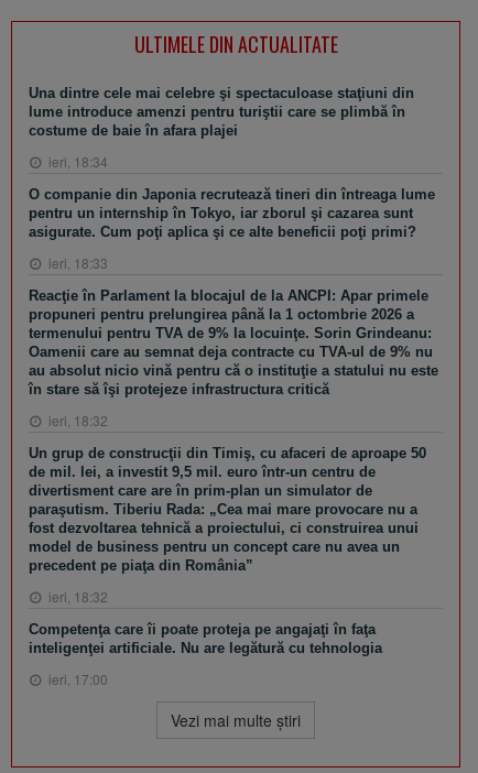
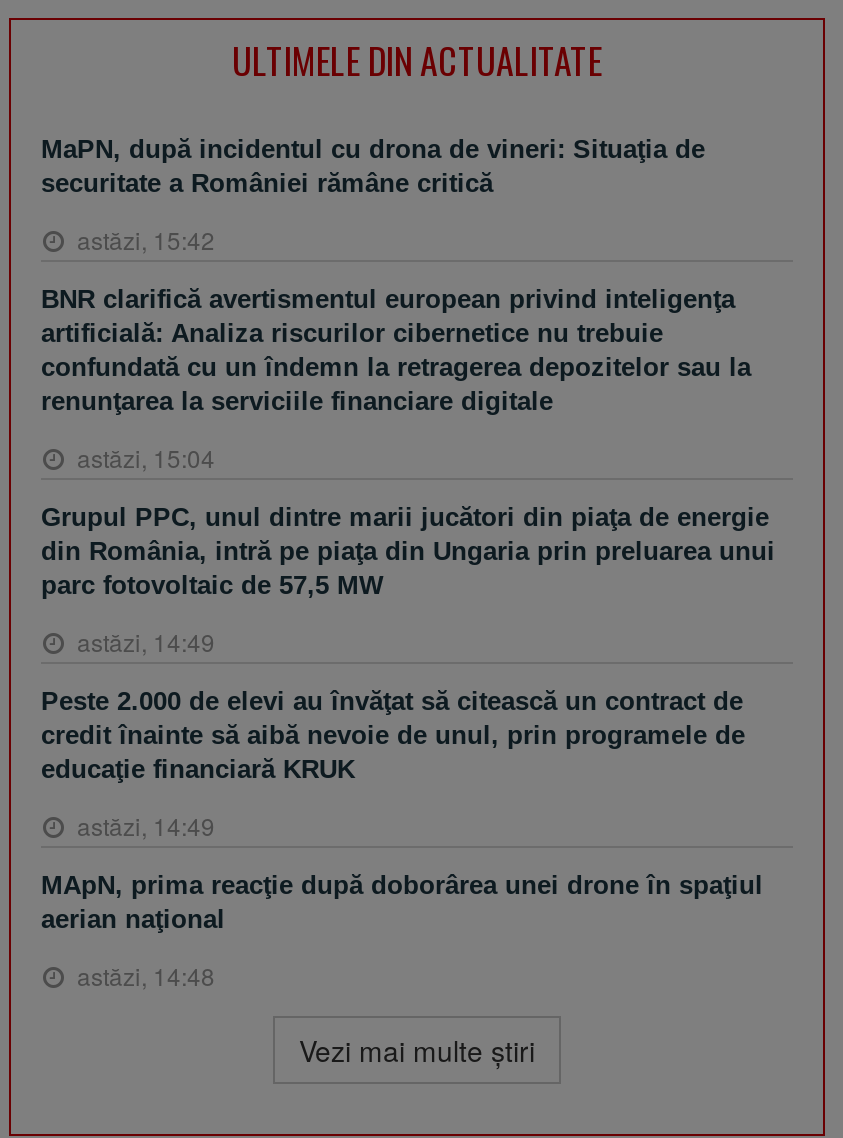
- Una dintre cele mai celebre şi spectaculoase staţiuni din
- lume introduce amenzi pentru turiştii care se plimbă în
- costume de baie în afara plajei
+ MaPN, după incidentul cu drona de vineri: Situaţia de
+ securitate a României rămâne critică

- ieri, 18:34
+ astăzi, 15:42

- O companie din Japonia recrutează tineri din întreaga lume
- pentru un internship în Tokyo, iar zborul şi cazarea sunt
- asigurate. Cum poţi aplica şi ce alte beneficii poţi primi?
+ BNR clarifică avertismentul european privind inteligenţa
+ artificială: Analiza riscurilor cibernetice nu trebuie
+ confundată cu un îndemn la retragerea depozitelor sau la
+ renunţarea la serviciile financiare digitale

- ieri, 18:33
+ astăzi, 15:04

- Reacţie în Parlament la blocajul de la ANCPI: Apar primele
- propuneri pentru prelungirea până la 1 octombrie 2026 a
- termenului pentru TVA de 9% la locuinţe. Sorin Grindeanu:
- Oamenii care au semnat deja contracte cu TVA-ul de 9% nu
- au absolut nicio vină pentru că o instituţie a statului nu este
- în stare să îşi protejeze infrastructura critică
+ Grupul PPC, unul dintre marii jucători din piaţa de energie
+ din România, intră pe piaţa din Ungaria prin preluarea unui
+ parc fotovoltaic de 57,5 MW

- ieri, 18:32
+ astăzi, 14:49

- Un grup de construcţii din Timiş, cu afaceri de aproape 50
- de mil. lei, a investit 9,5 mil. euro într-un centru de
- divertisment care are în prim-plan un simulator de
- paraşutism. Tiberiu Rada: „Cea mai mare provocare nu a
- fost dezvoltarea tehnică a proiectului, ci construirea unui
- model de business pentru un concept care nu avea un
- precedent pe piaţa din România”
+ Peste 2.000 de elevi au învăţat să citească un contract de
+ credit înainte să aibă nevoie de unul, prin programele de
+ educaţie financiară KRUK

- ieri, 18:32
+ astăzi, 14:49

- Competenţa care îi poate proteja pe angajaţi în faţa
- inteligenţei artificiale. Nu are legătură cu tehnologia
+ MApN, prima reacţie după doborârea unei drone în spaţiul
+ aerian naţional

- ieri, 17:00
+ astăzi, 14:48
